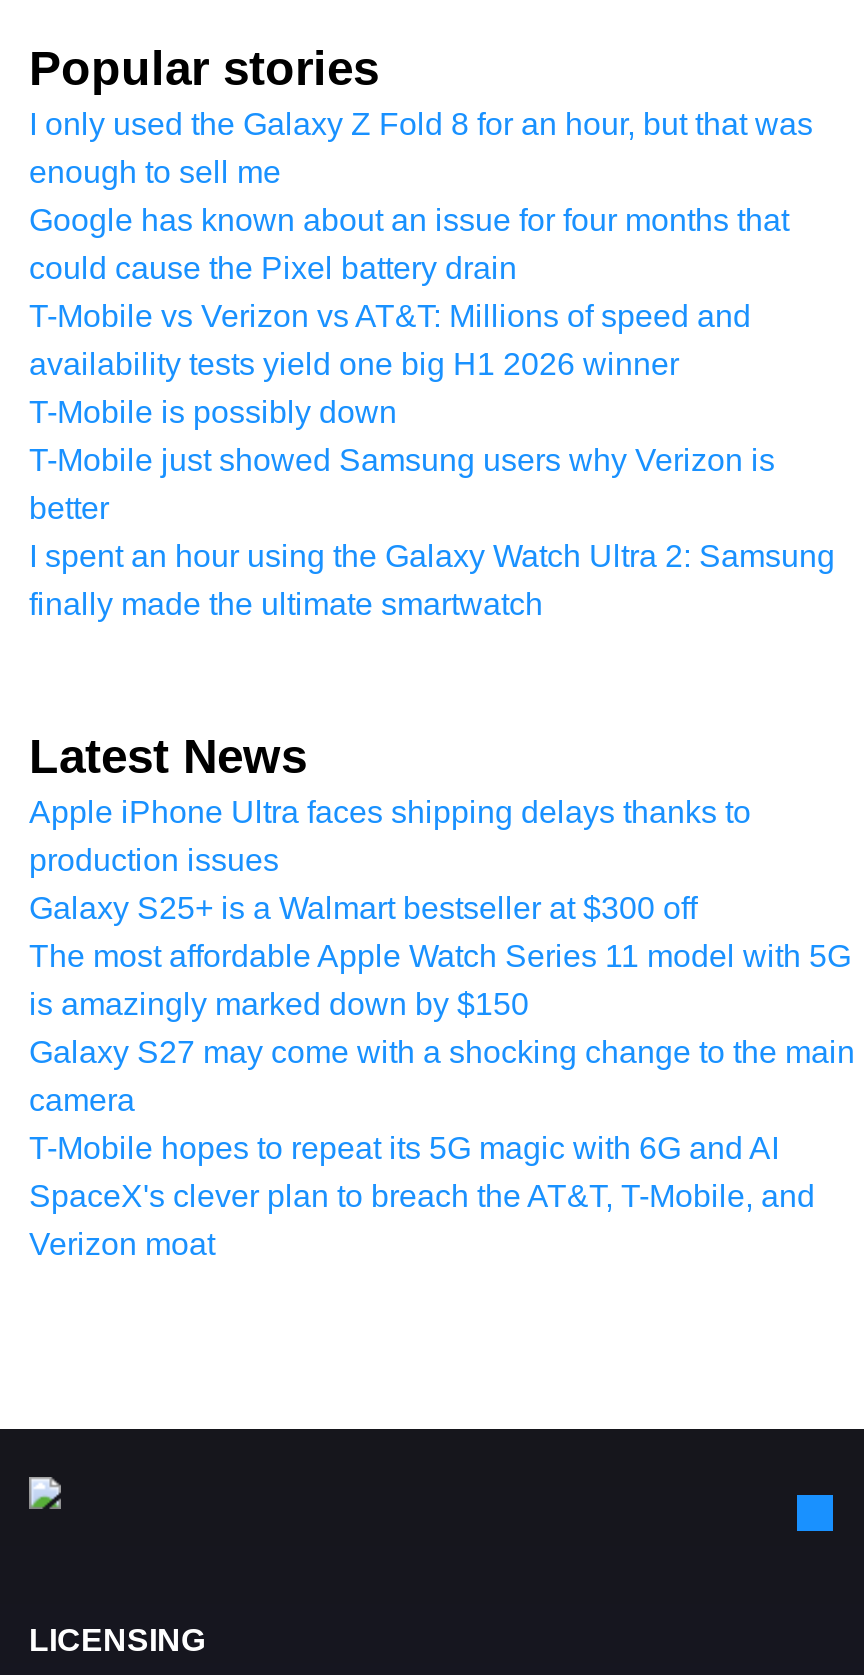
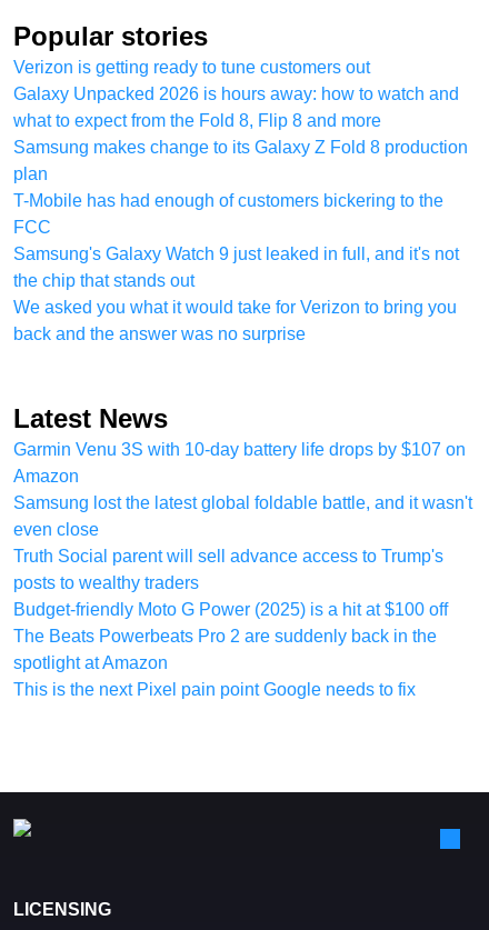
- I only used the Galaxy Z Fold 8 for an hour, but that was
- enough to sell me
- Google has known about an issue for four months that
- could cause the Pixel battery drain
- T-Mobile vs Verizon vs AT&T: Millions of speed and
- availability tests yield one big H1 2026 winner
- T-Mobile is possibly down
- T-Mobile just showed Samsung users why Verizon is
- better
- I spent an hour using the Galaxy Watch Ultra 2: Samsung
- finally made the ultimate smartwatch
+ Verizon is getting ready to tune customers out
+ Galaxy Unpacked 2026 is hours away: how to watch and
+ what to expect from the Fold 8, Flip 8 and more
+ Samsung makes change to its Galaxy Z Fold 8 production
+ plan
+ T-Mobile has had enough of customers bickering to the
+ FCC
+ Samsung's Galaxy Watch 9 just leaked in full, and it's not
+ the chip that stands out
+ We asked you what it would take for Verizon to bring you
+ back and the answer was no surprise

- Apple iPhone Ultra faces shipping delays thanks to
- production issues
- Galaxy S25+ is a Walmart bestseller at $300 off
- The most affordable Apple Watch Series 11 model with 5G
- is amazingly marked down by $150
- Galaxy S27 may come with a shocking change to the main
- camera
- T-Mobile hopes to repeat its 5G magic with 6G and AI
- SpaceX's clever plan to breach the AT&T, T-Mobile, and
- Verizon moat
+ Garmin Venu 3S with 10-day battery life drops by $107 on
+ Amazon
+ Samsung lost the latest global foldable battle, and it wasn't
+ even close
+ Truth Social parent will sell advance access to Trump's
+ posts to wealthy traders
+ Budget-friendly Moto G Power (2025) is a hit at $100 off
+ The Beats Powerbeats Pro 2 are suddenly back in the
+ spotlight at Amazon
+ This is the next Pixel pain point Google needs to fix
